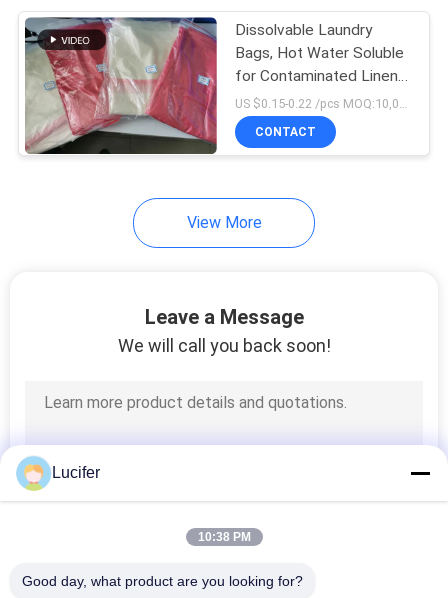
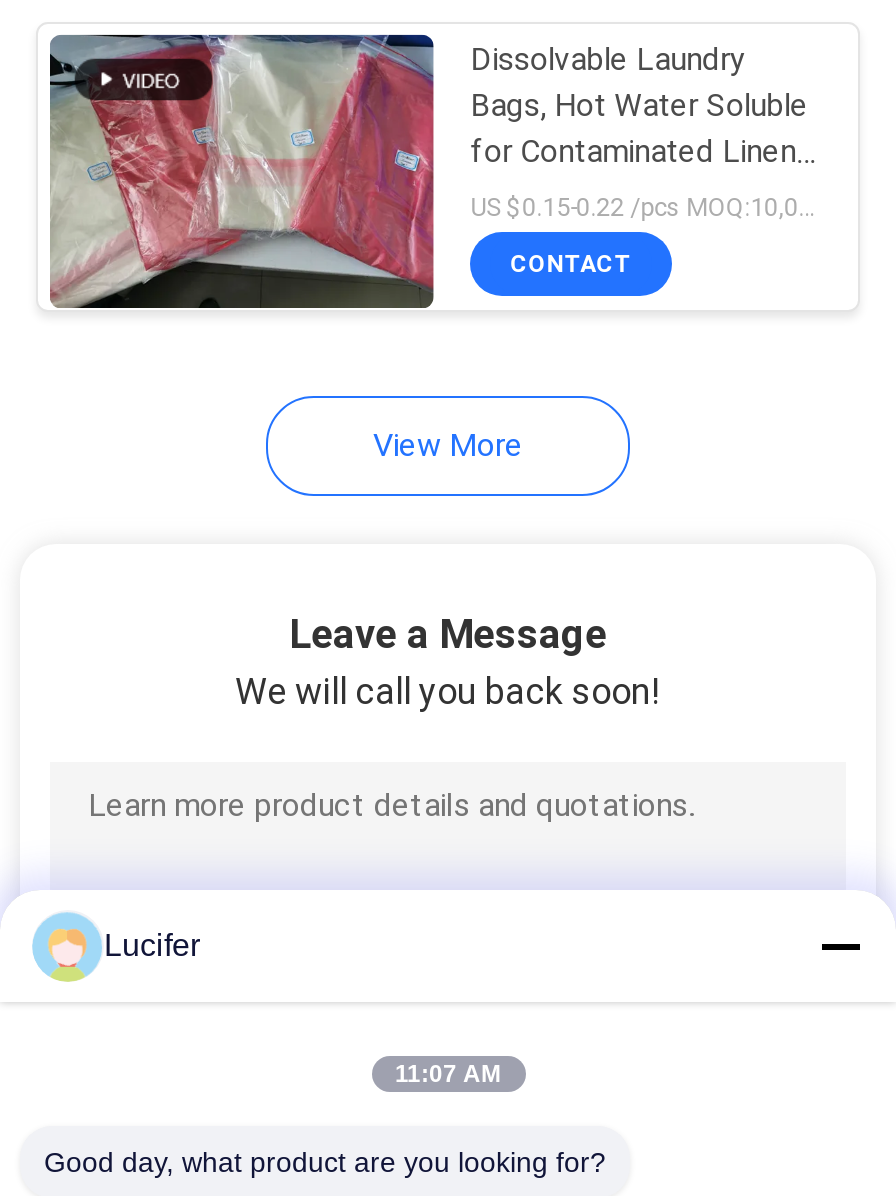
- 10:38 PM
+ 11:07 AM
